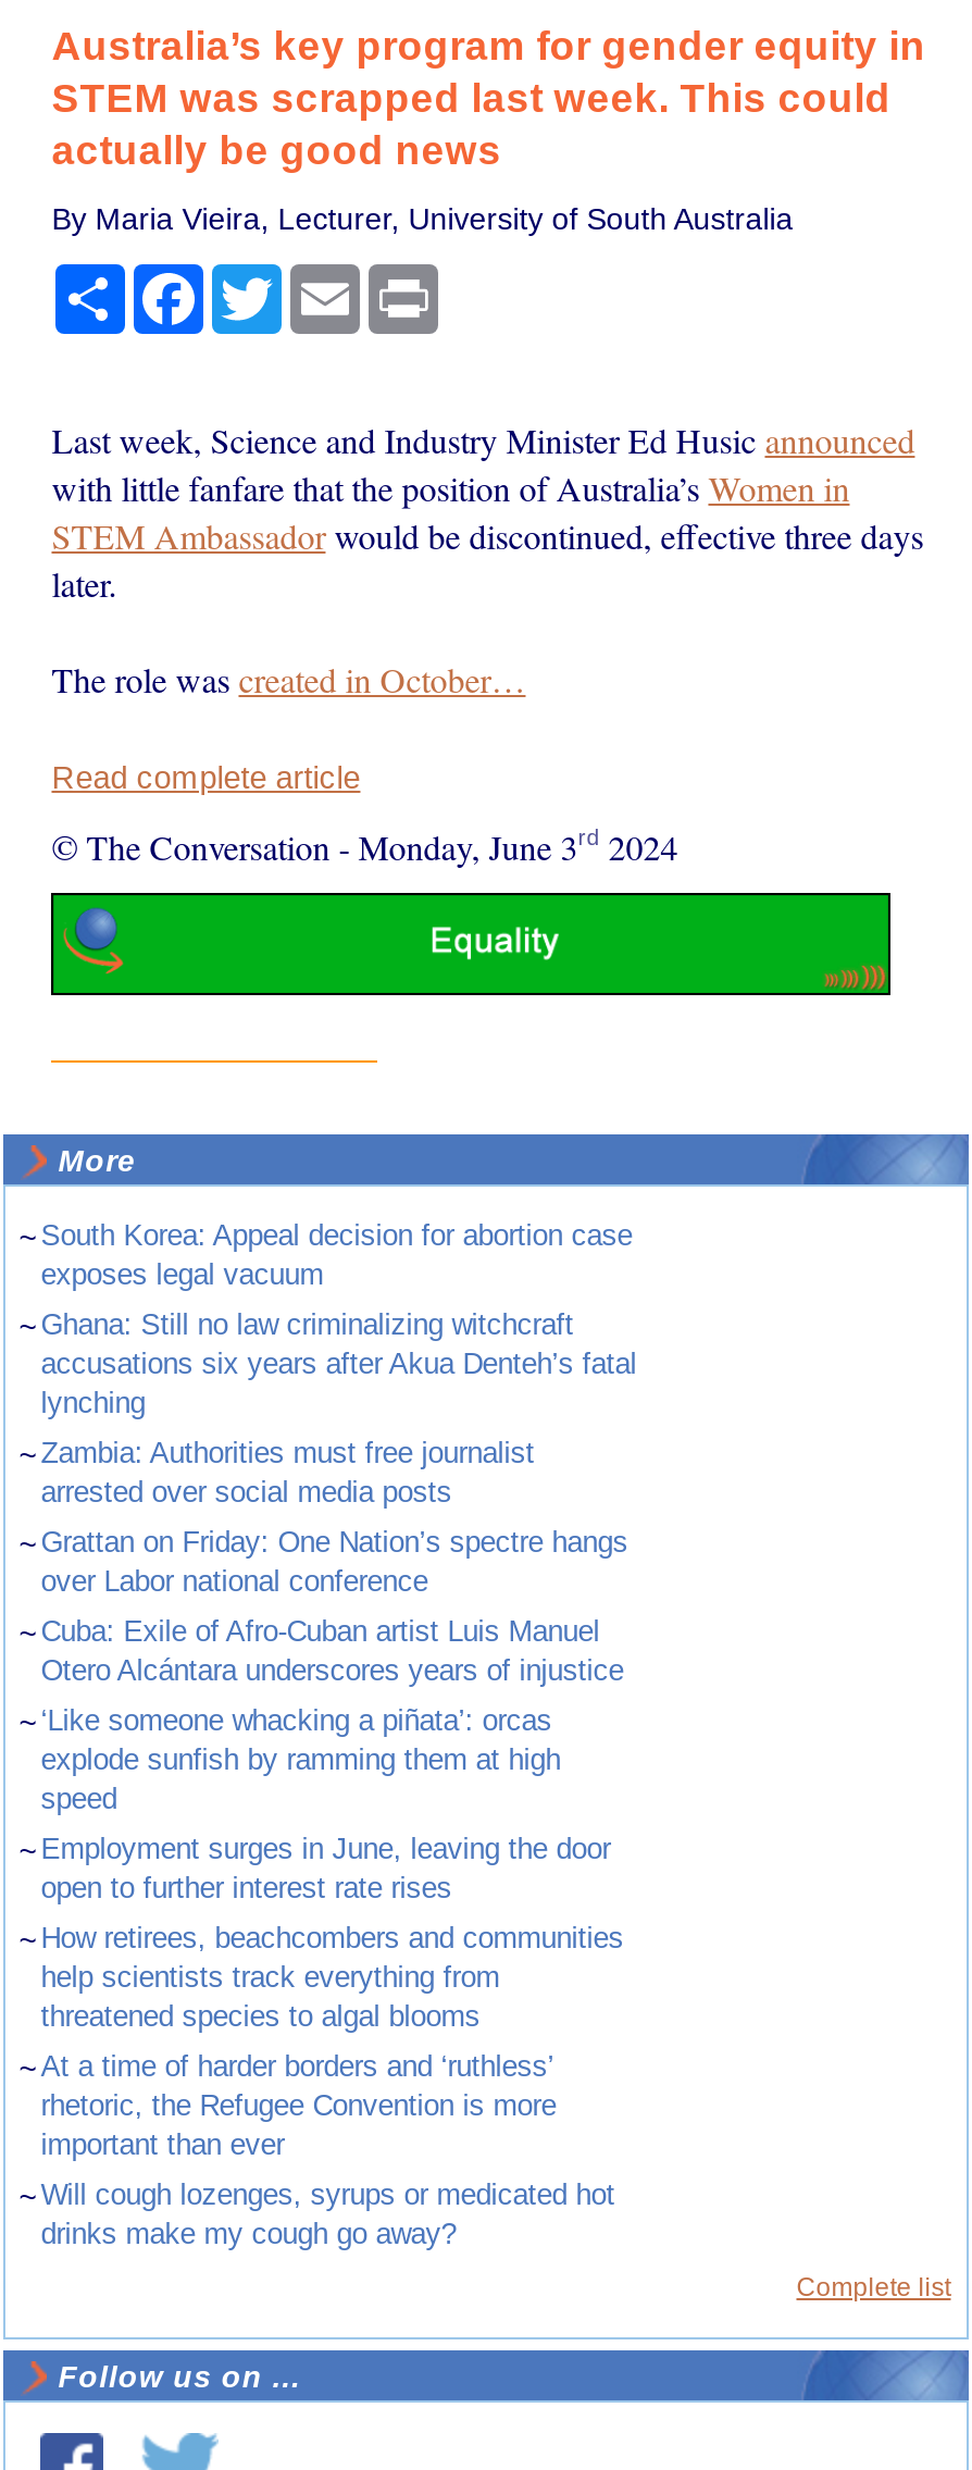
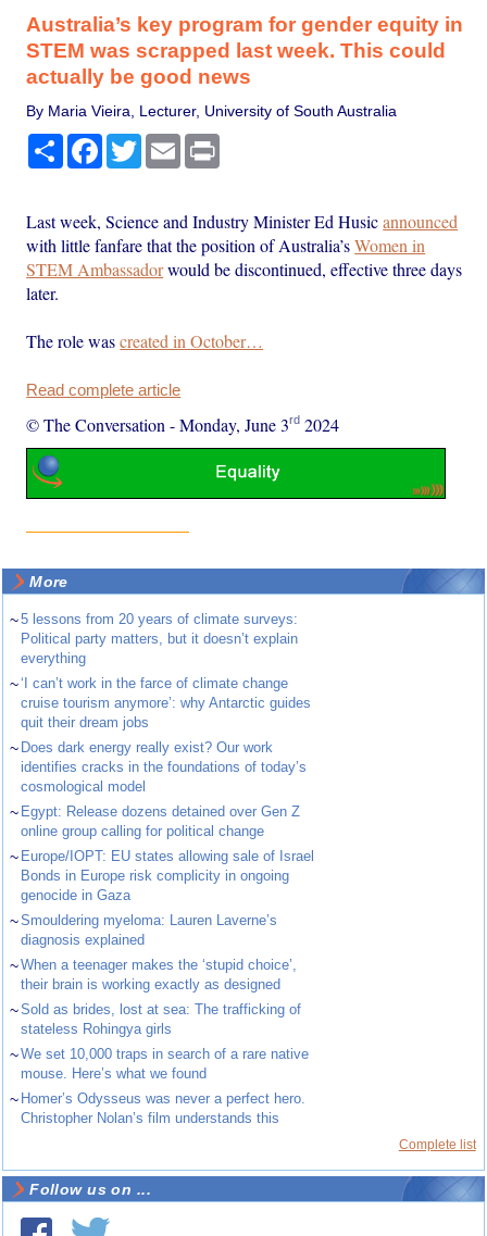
- ~ South Korea: Appeal decision for abortion case
- exposes legal vacuum
+ ~ 5 lessons from 20 years of climate surveys:
+ Political party matters, but it doesn’t explain
+ everything

- ~ Ghana: Still no law criminalizing witchcraft
- accusations six years after Akua Denteh’s fatal
- lynching
+ ~ ‘I can’t work in the farce of climate change
+ cruise tourism anymore’: why Antarctic guides
+ quit their dream jobs

- ~ Zambia: Authorities must free journalist
- arrested over social media posts
+ ~ Does dark energy really exist? Our work
+ identifies cracks in the foundations of today’s
+ cosmological model

- ~ Grattan on Friday: One Nation’s spectre hangs
- over Labor national conference
+ ~ Egypt: Release dozens detained over Gen Z
+ online group calling for political change

- ~ Cuba: Exile of Afro-Cuban artist Luis Manuel
- Otero Alcántara underscores years of injustice
+ ~ Europe/IOPT: EU states allowing sale of Israel
+ Bonds in Europe risk complicity in ongoing
+ genocide in Gaza

- ~ ‘Like someone whacking a piñata’: orcas
- explode sunfish by ramming them at high
- speed
+ ~ Smouldering myeloma: Lauren Laverne’s
+ diagnosis explained

- ~ Employment surges in June, leaving the door
- open to further interest rate rises
+ ~ When a teenager makes the ‘stupid choice’,
+ their brain is working exactly as designed

- ~ How retirees, beachcombers and communities
- help scientists track everything from
- threatened species to algal blooms
+ ~ Sold as brides, lost at sea: The trafficking of
+ stateless Rohingya girls

- ~ At a time of harder borders and ‘ruthless’
- rhetoric, the Refugee Convention is more
- important than ever
+ ~ We set 10,000 traps in search of a rare native
+ mouse. Here’s what we found

- ~ Will cough lozenges, syrups or medicated hot
- drinks make my cough go away?
+ ~ Homer’s Odysseus was never a perfect hero.
+ Christopher Nolan’s film understands this
